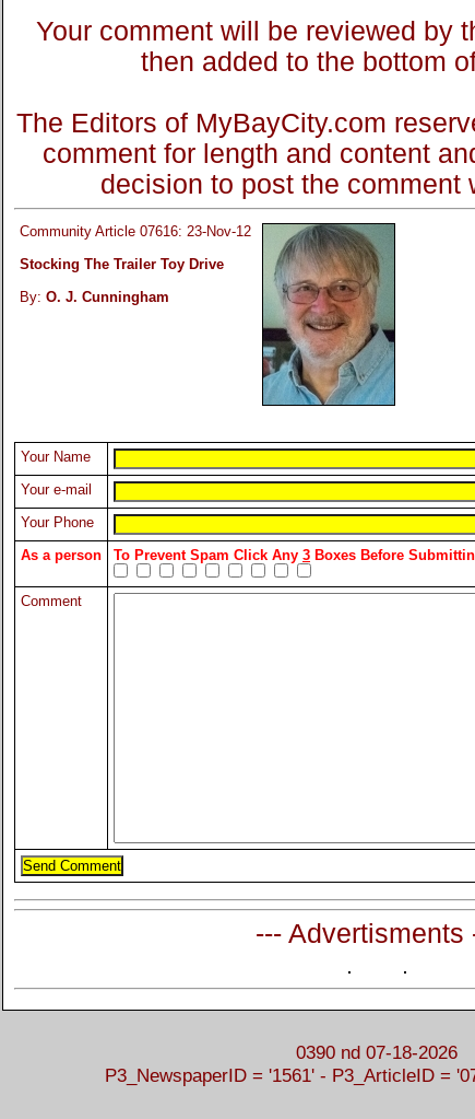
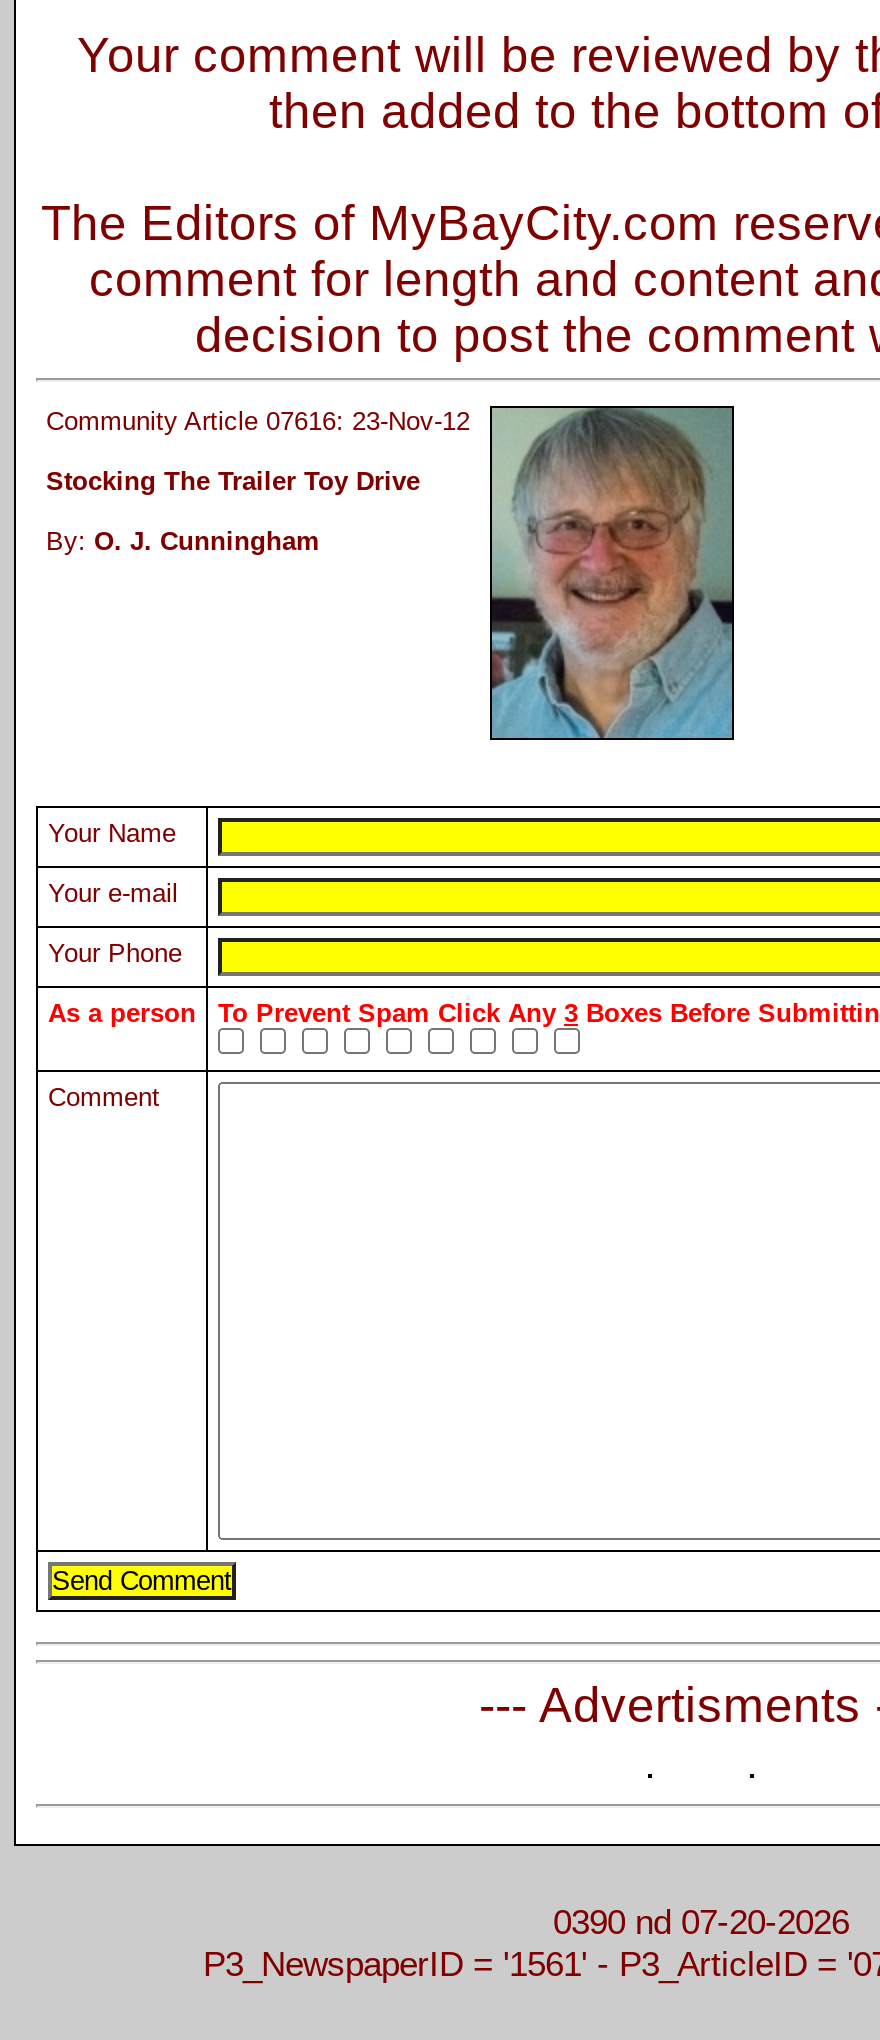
- 0390 nd 07-18-2026
+ 0390 nd 07-20-2026
